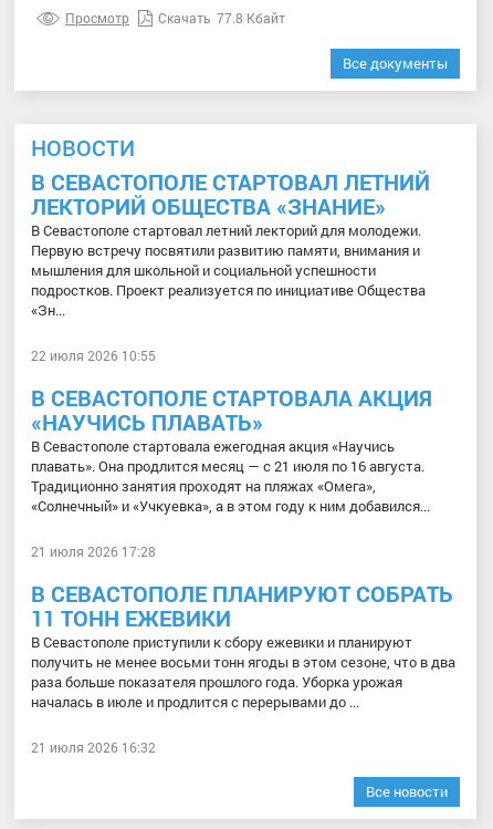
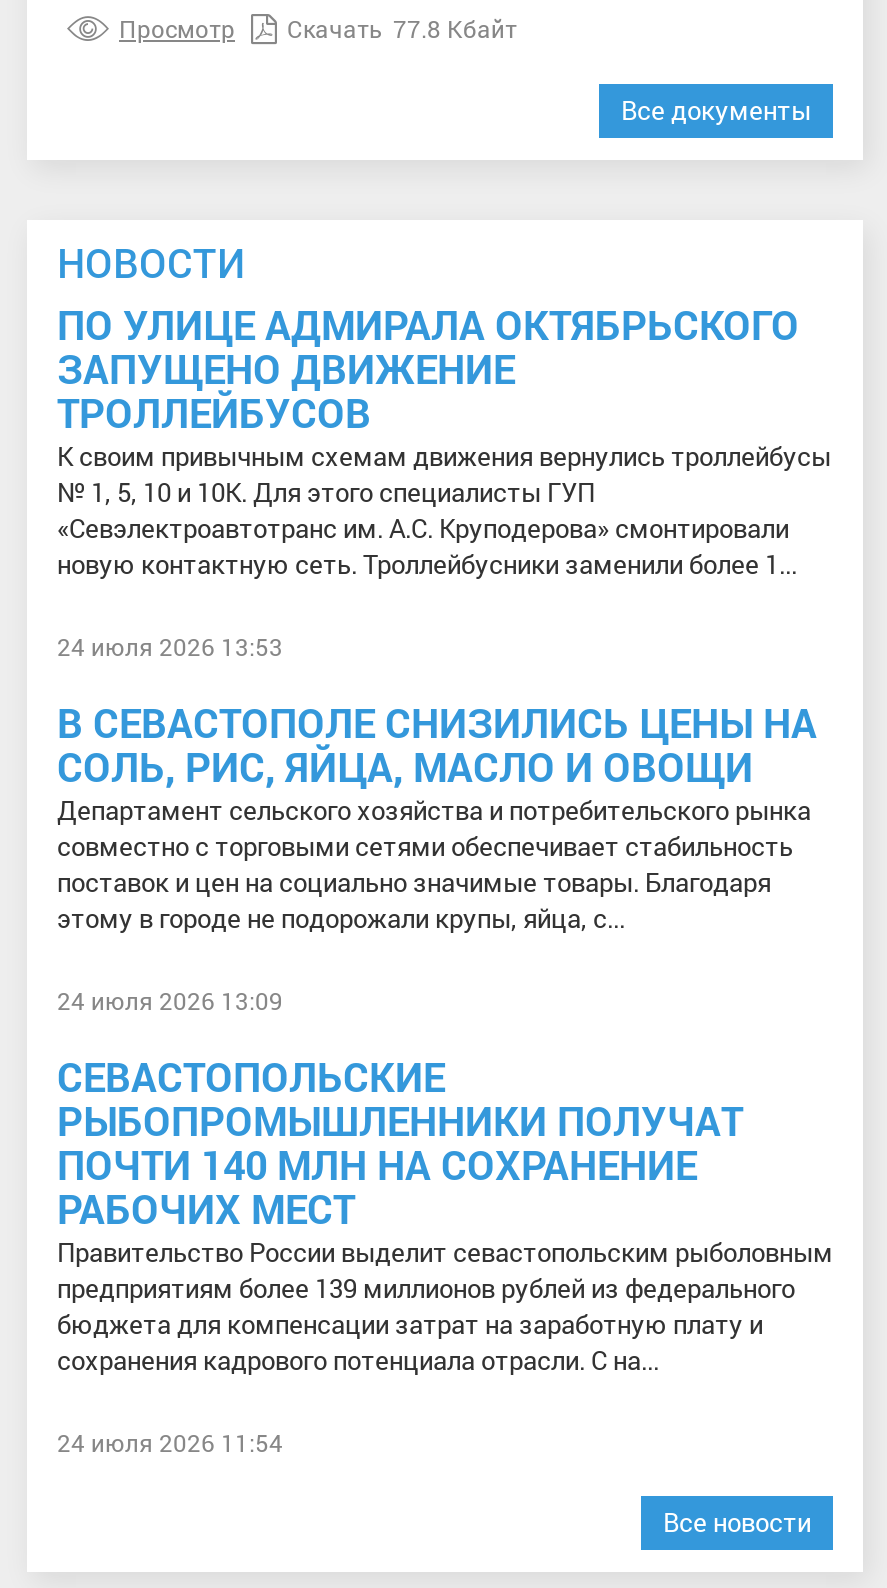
- В СЕВАСТОПОЛЕ СТАРТОВАЛ ЛЕТНИЙ
- ЛЕКТОРИЙ ОБЩЕСТВА «ЗНАНИЕ»
- В Севастополе стартовал летний лекторий для молодежи.
- Первую встречу посвятили развитию памяти, внимания и
- мышления для школьной и социальной успешности
- подростков. Проект реализуется по инициативе Общества
- «Зн...
+ ПО УЛИЦЕ АДМИРАЛА ОКТЯБРЬСКОГО
+ ЗАПУЩЕНО ДВИЖЕНИЕ
+ ТРОЛЛЕЙБУСОВ
+ К своим привычным схемам движения вернулись троллейбусы
+ № 1, 5, 10 и 10К. Для этого специалисты ГУП
+ «Севэлектроавтотранс им. А.С. Круподерова» смонтировали
+ новую контактную сеть. Троллейбусники заменили более 1...

- 22 июля 2026 10:55
+ 24 июля 2026 13:53

- В СЕВАСТОПОЛЕ СТАРТОВАЛА АКЦИЯ
- «НАУЧИСЬ ПЛАВАТЬ»
- В Севастополе стартовала ежегодная акция «Научись
- плавать». Она продлится месяц — с 21 июля по 16 августа.
- Традиционно занятия проходят на пляжах «Омега»,
- «Солнечный» и «Учкуевка», а в этом году к ним добавился...
+ В СЕВАСТОПОЛЕ СНИЗИЛИСЬ ЦЕНЫ НА
+ СОЛЬ, РИС, ЯЙЦА, МАСЛО И ОВОЩИ
+ Департамент сельского хозяйства и потребительского рынка
+ совместно с торговыми сетями обеспечивает стабильность
+ поставок и цен на социально значимые товары. Благодаря
+ этому в городе не подорожали крупы, яйца, с...

- 21 июля 2026 17:28
+ 24 июля 2026 13:09

- В СЕВАСТОПОЛЕ ПЛАНИРУЮТ СОБРАТЬ
- 11 ТОНН ЕЖЕВИКИ
- В Севастополе приступили к сбору ежевики и планируют
- получить не менее восьми тонн ягоды в этом сезоне, что в два
- раза больше показателя прошлого года. Уборка урожая
- началась в июле и продлится с перерывами до ...
+ СЕВАСТОПОЛЬСКИЕ
+ РЫБОПРОМЫШЛЕННИКИ ПОЛУЧАТ
+ ПОЧТИ 140 МЛН НА СОХРАНЕНИЕ
+ РАБОЧИХ МЕСТ
+ Правительство России выделит севастопольским рыболовным
+ предприятиям более 139 миллионов рублей из федерального
+ бюджета для компенсации затрат на заработную плату и
+ сохранения кадрового потенциала отрасли. С на...

- 21 июля 2026 16:32
+ 24 июля 2026 11:54
